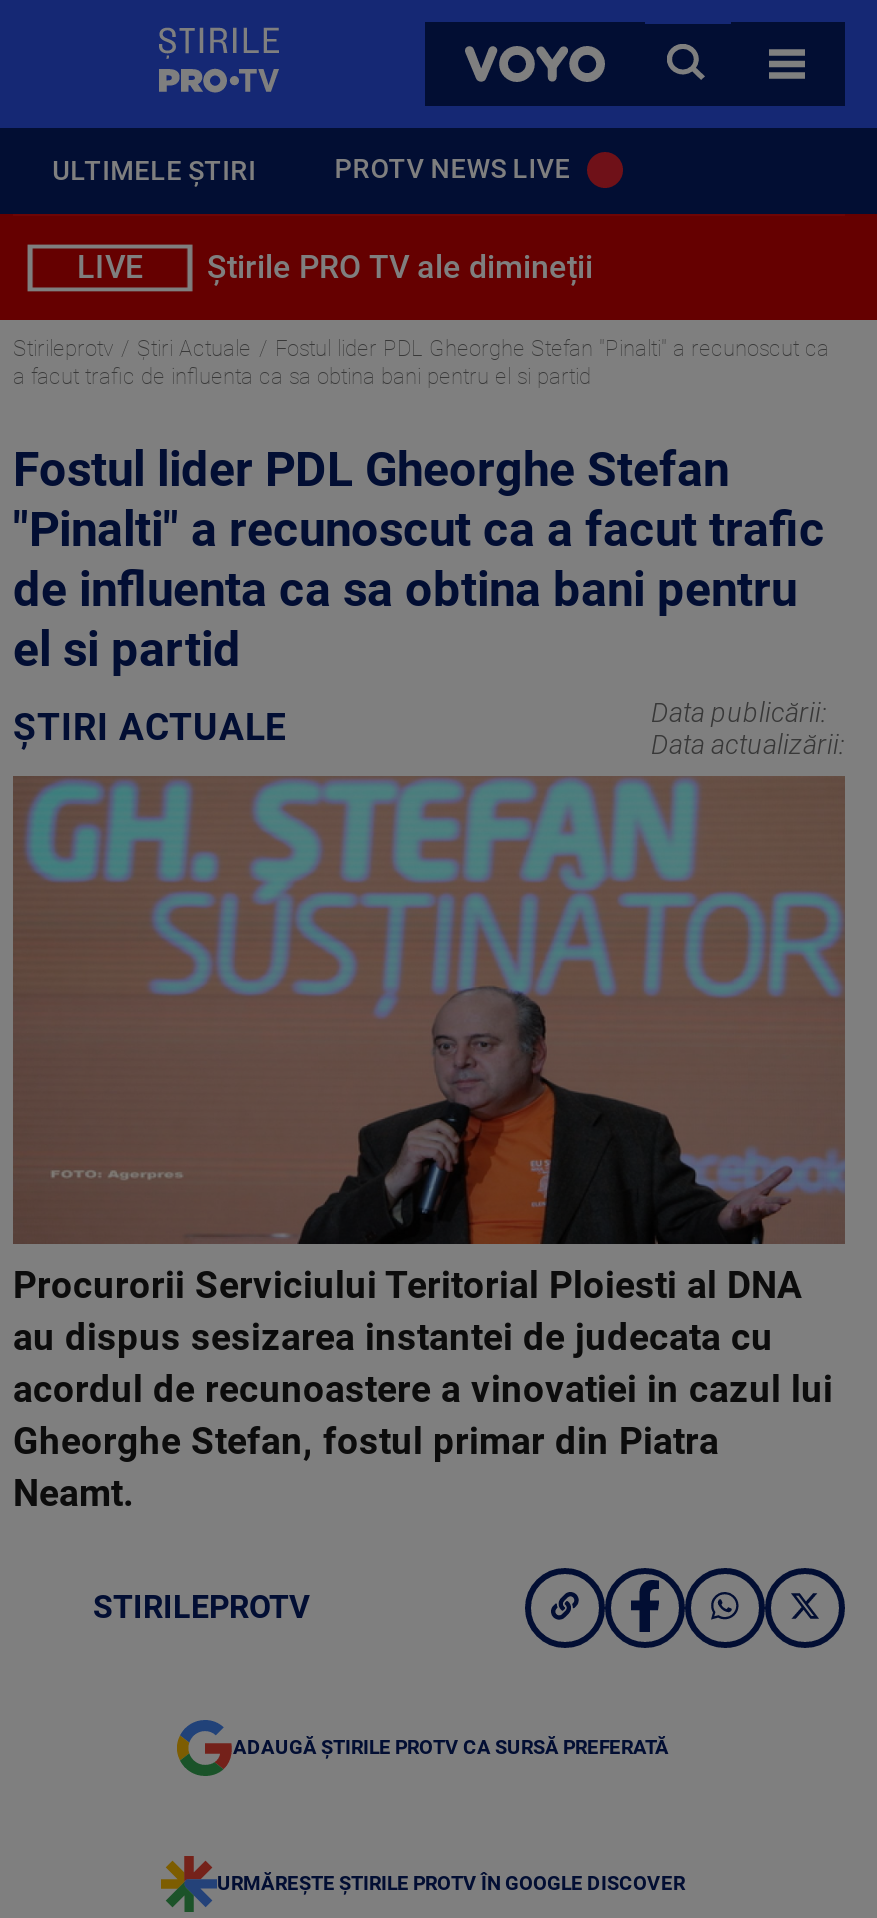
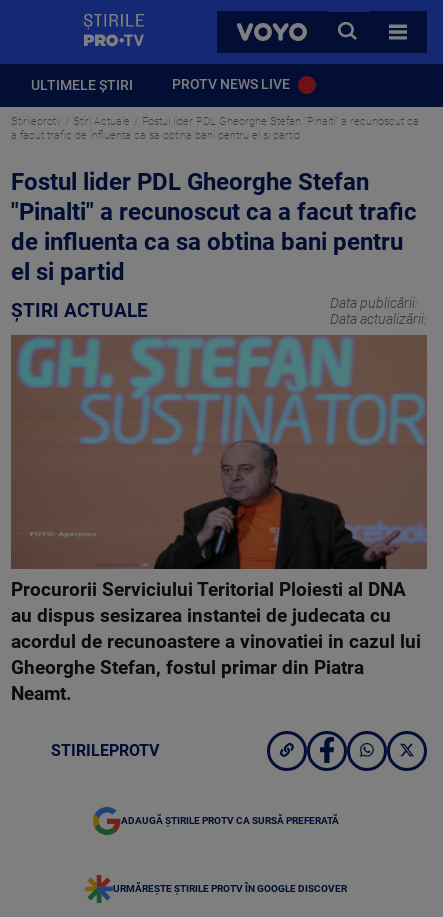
- LIVE
- Știrile PRO TV ale dimineții
